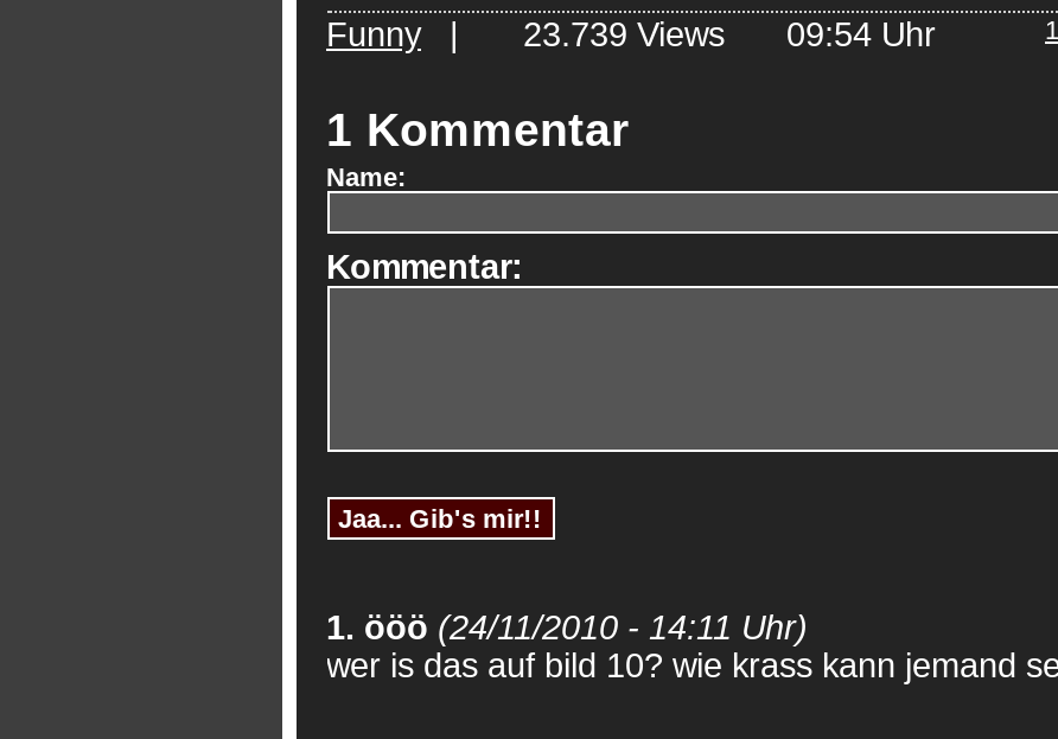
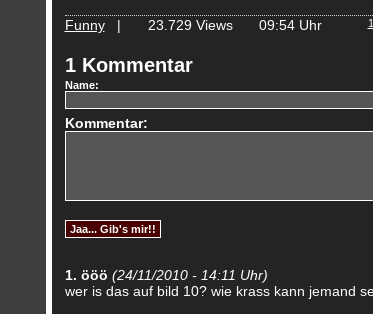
- 23.739 Views
+ 23.729 Views
